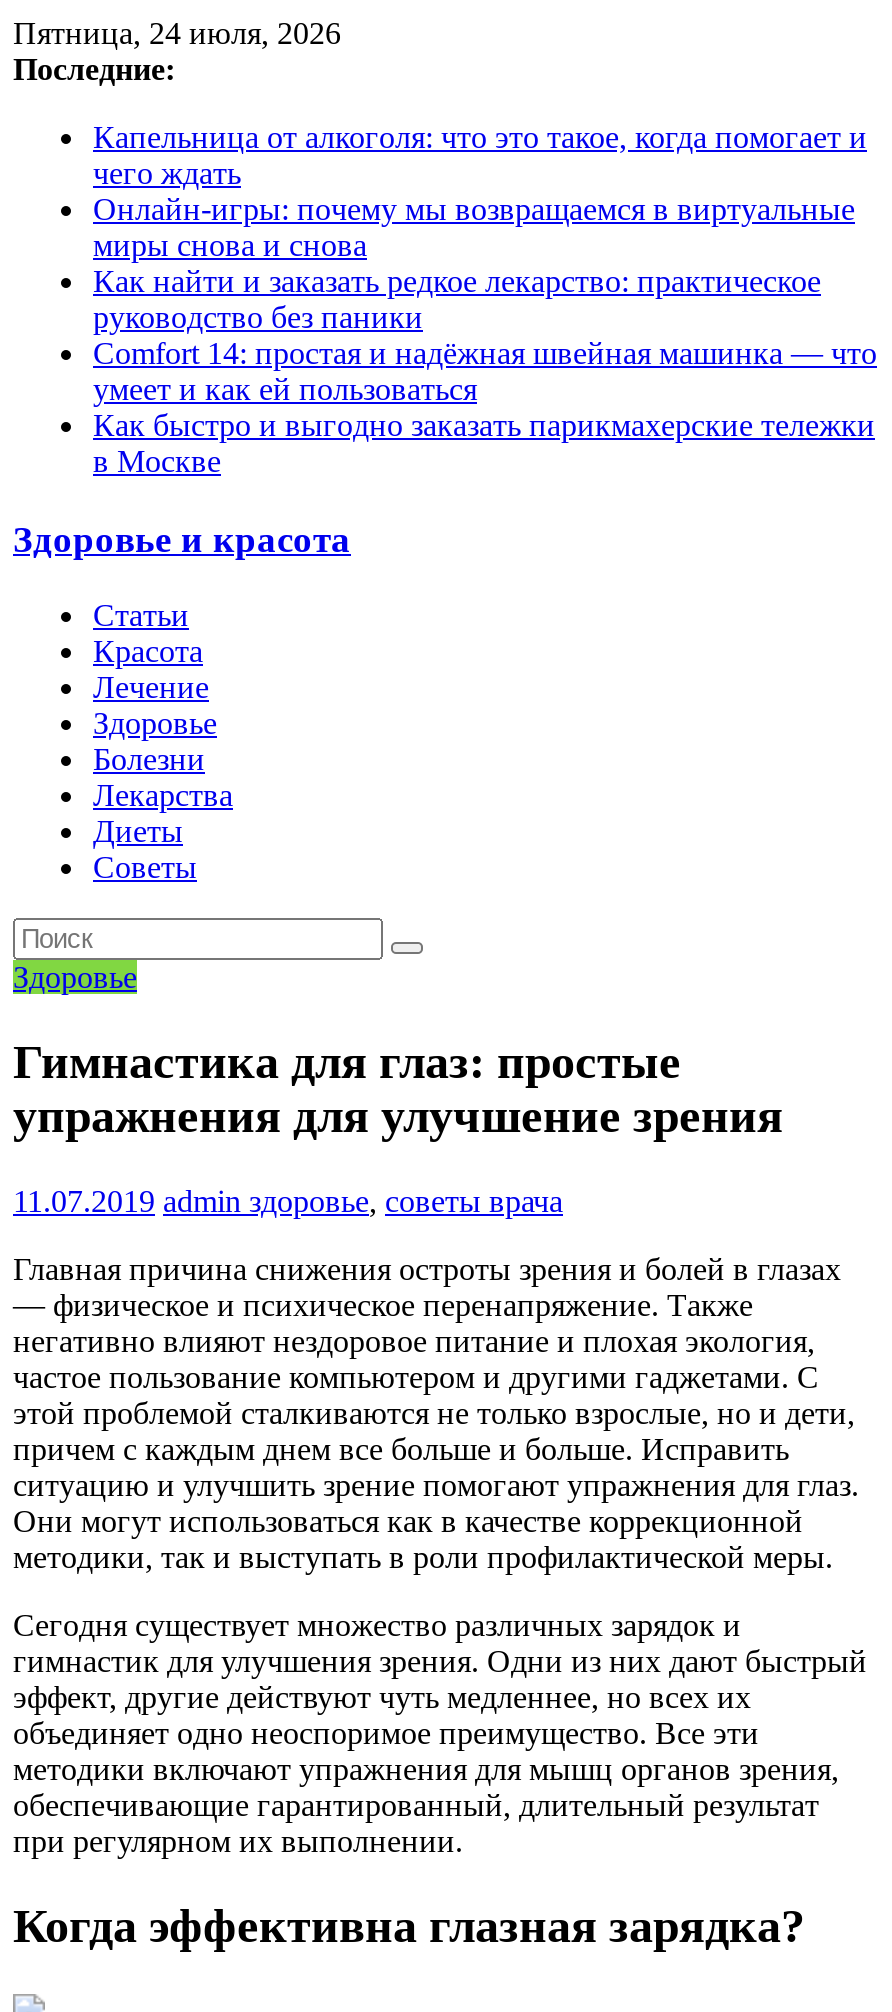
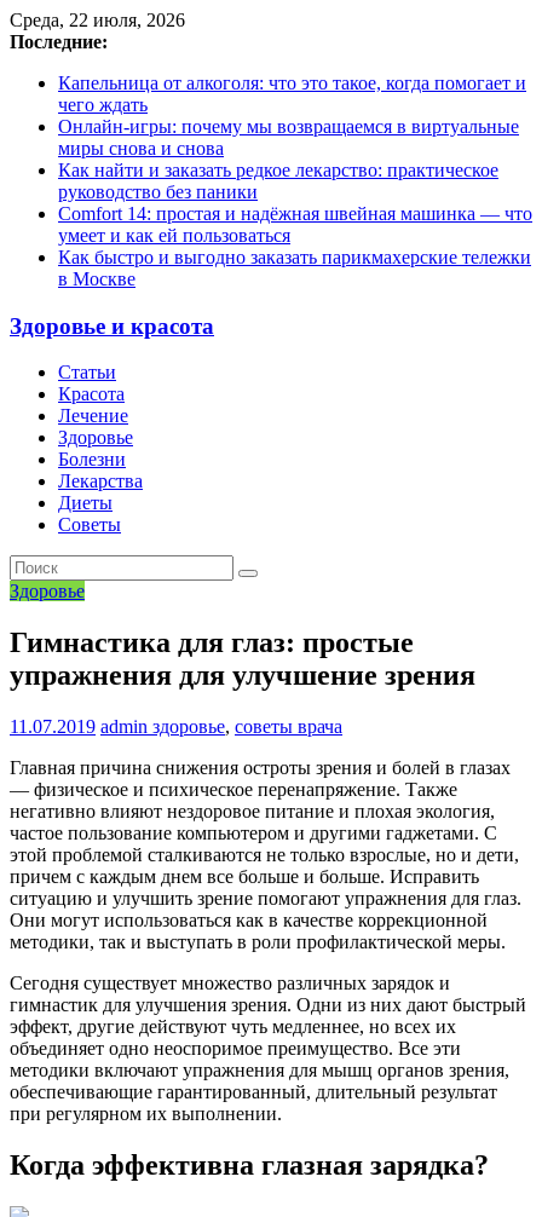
- Пятница, 24 июля, 2026
+ Среда, 22 июля, 2026
